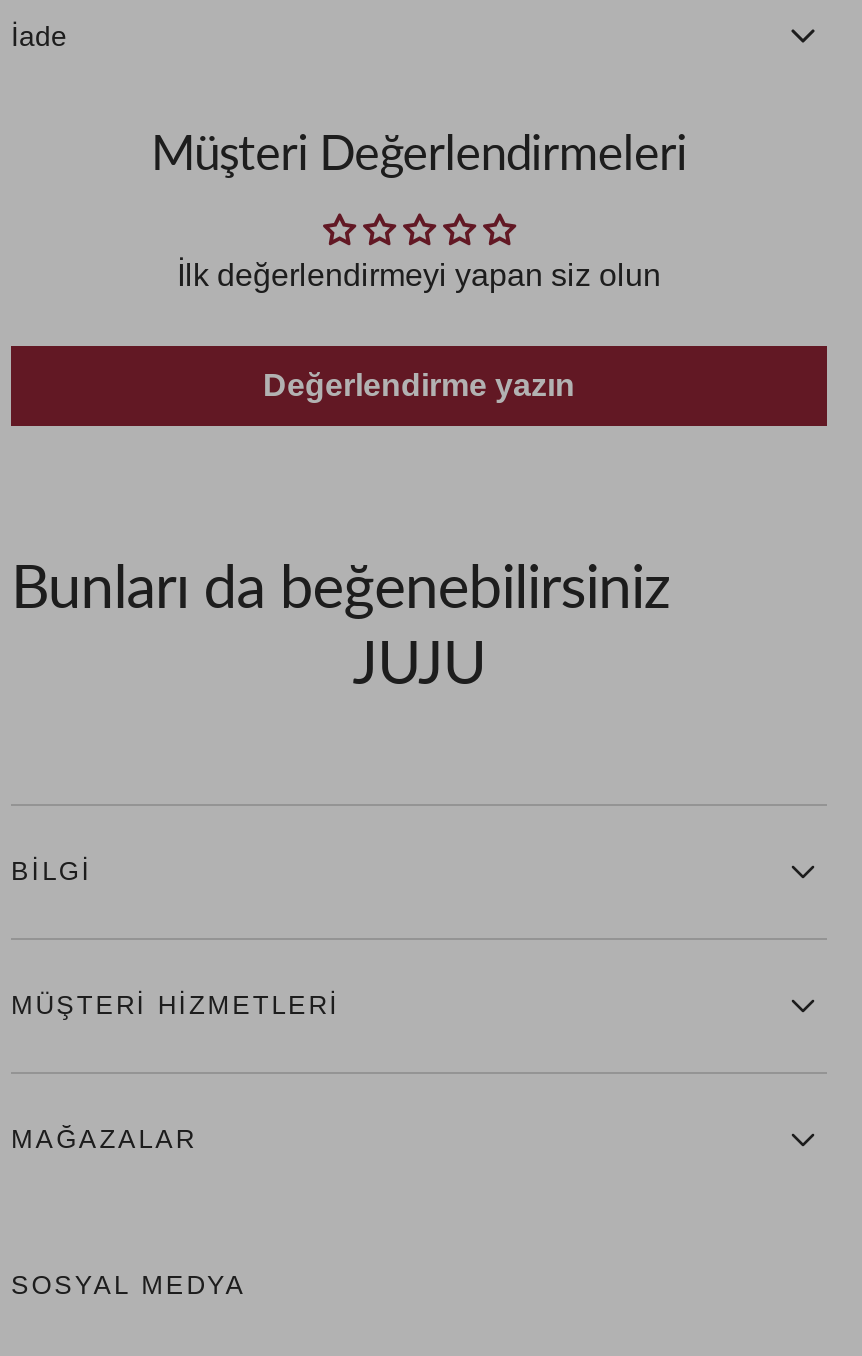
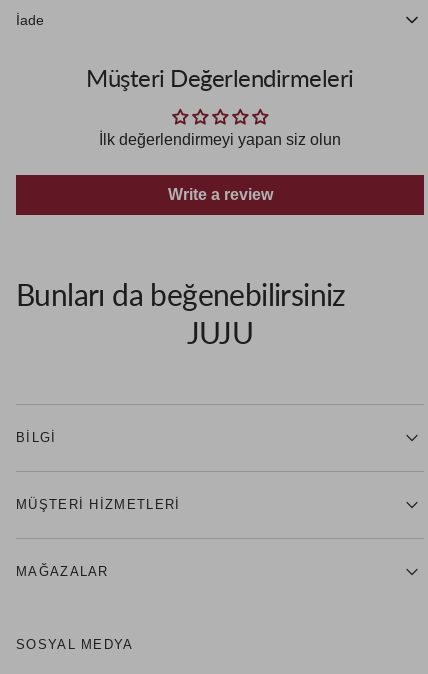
- Değerlendirme yazın
+ Write a review
